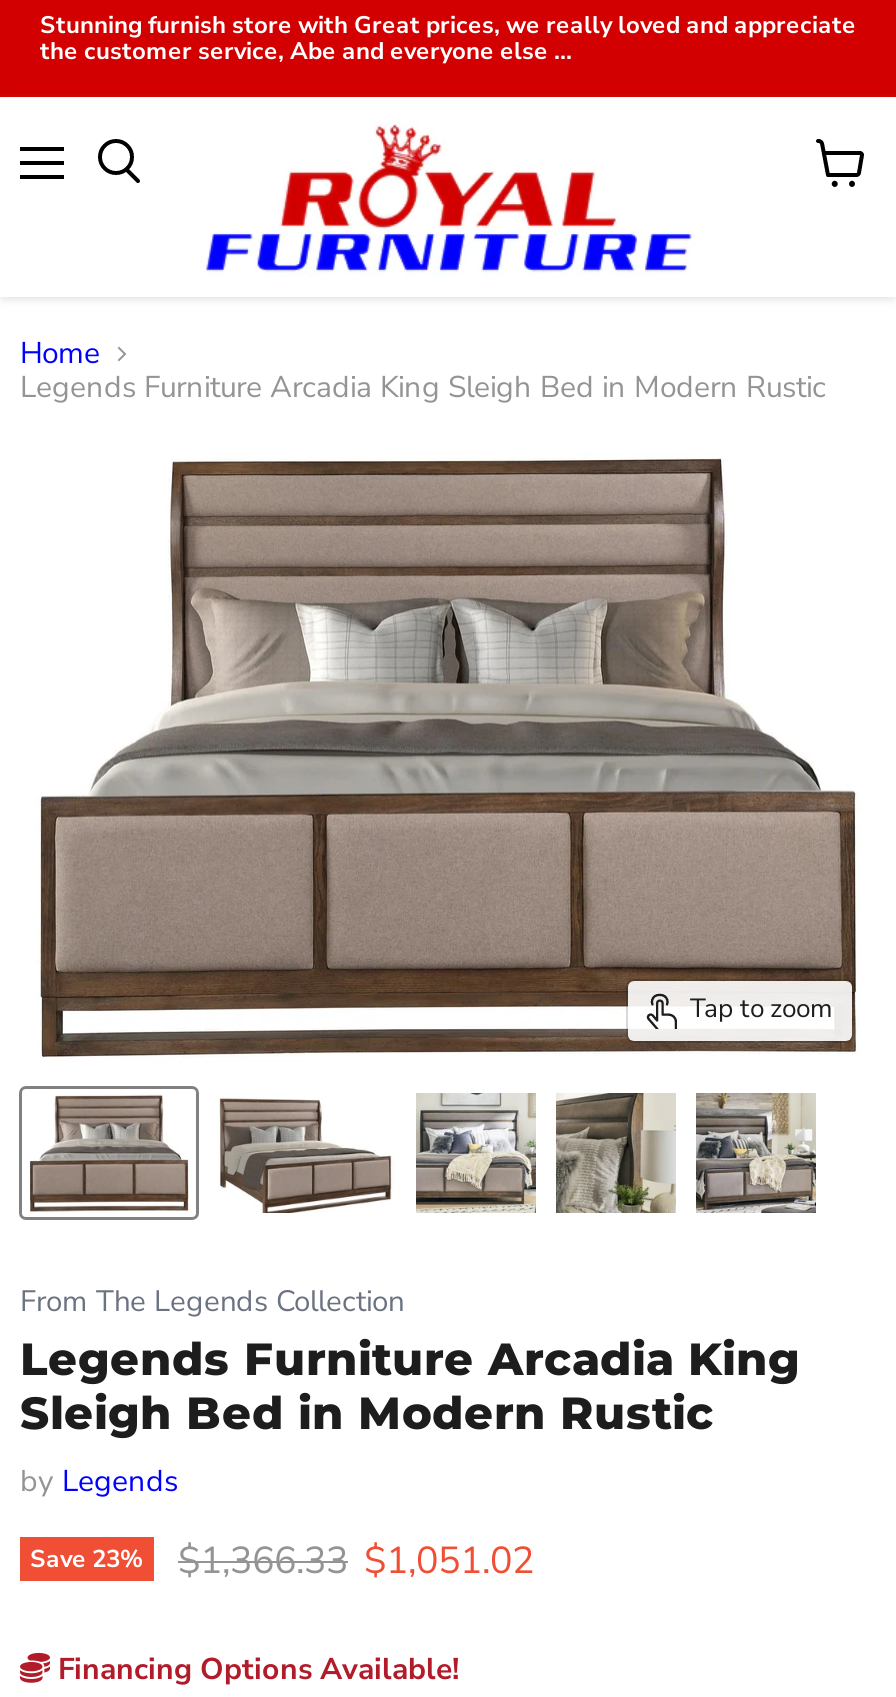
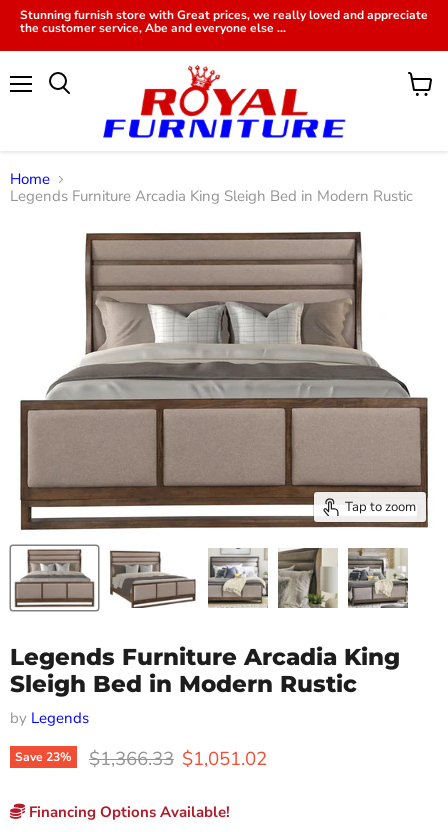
- From The Legends Collection
